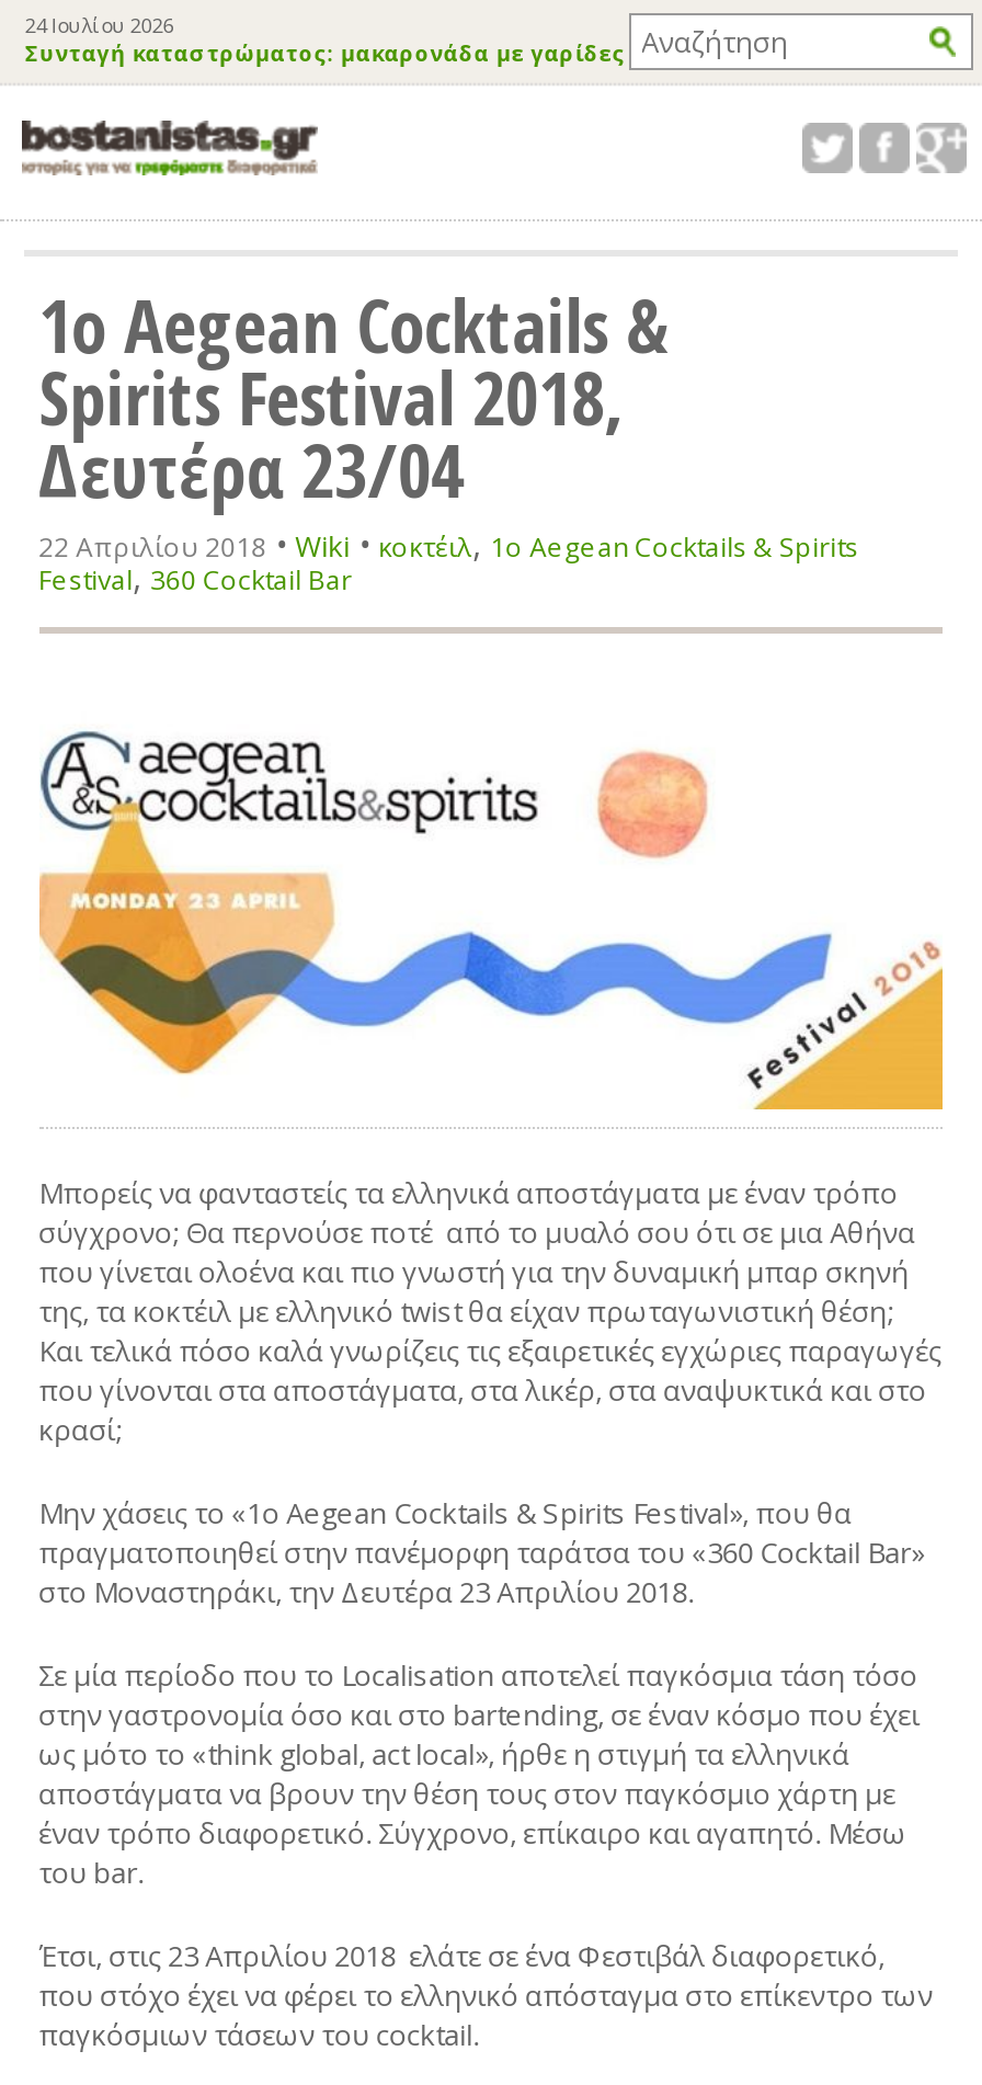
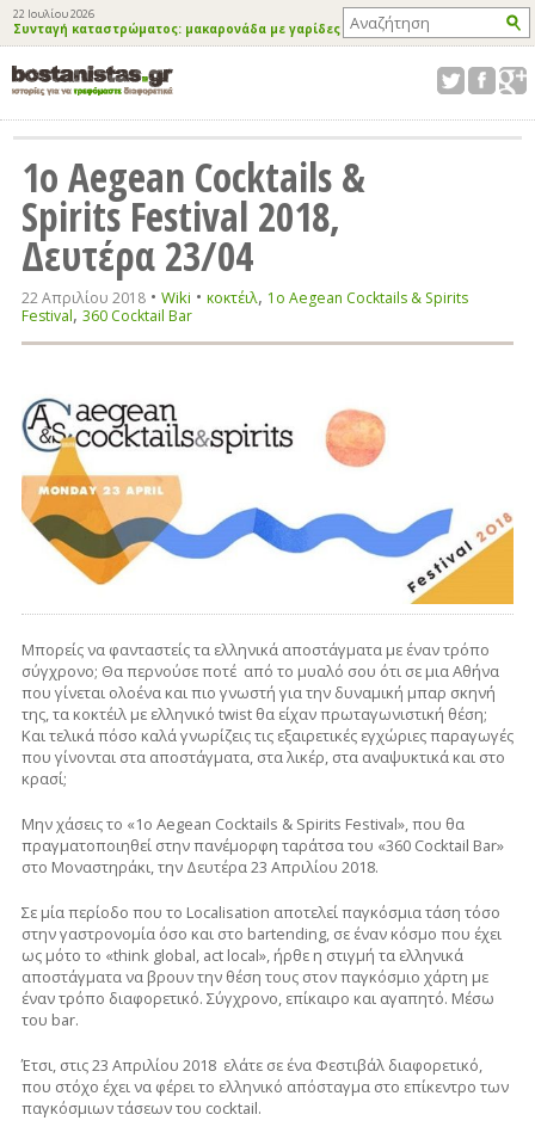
- 24 Ιουλίου 2026
+ 22 Ιουλίου 2026
